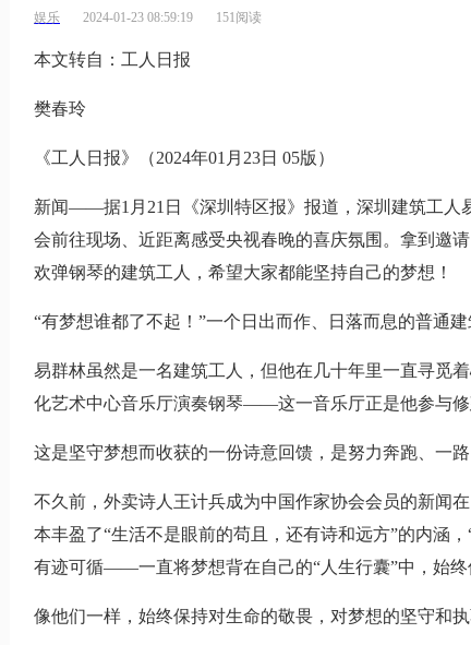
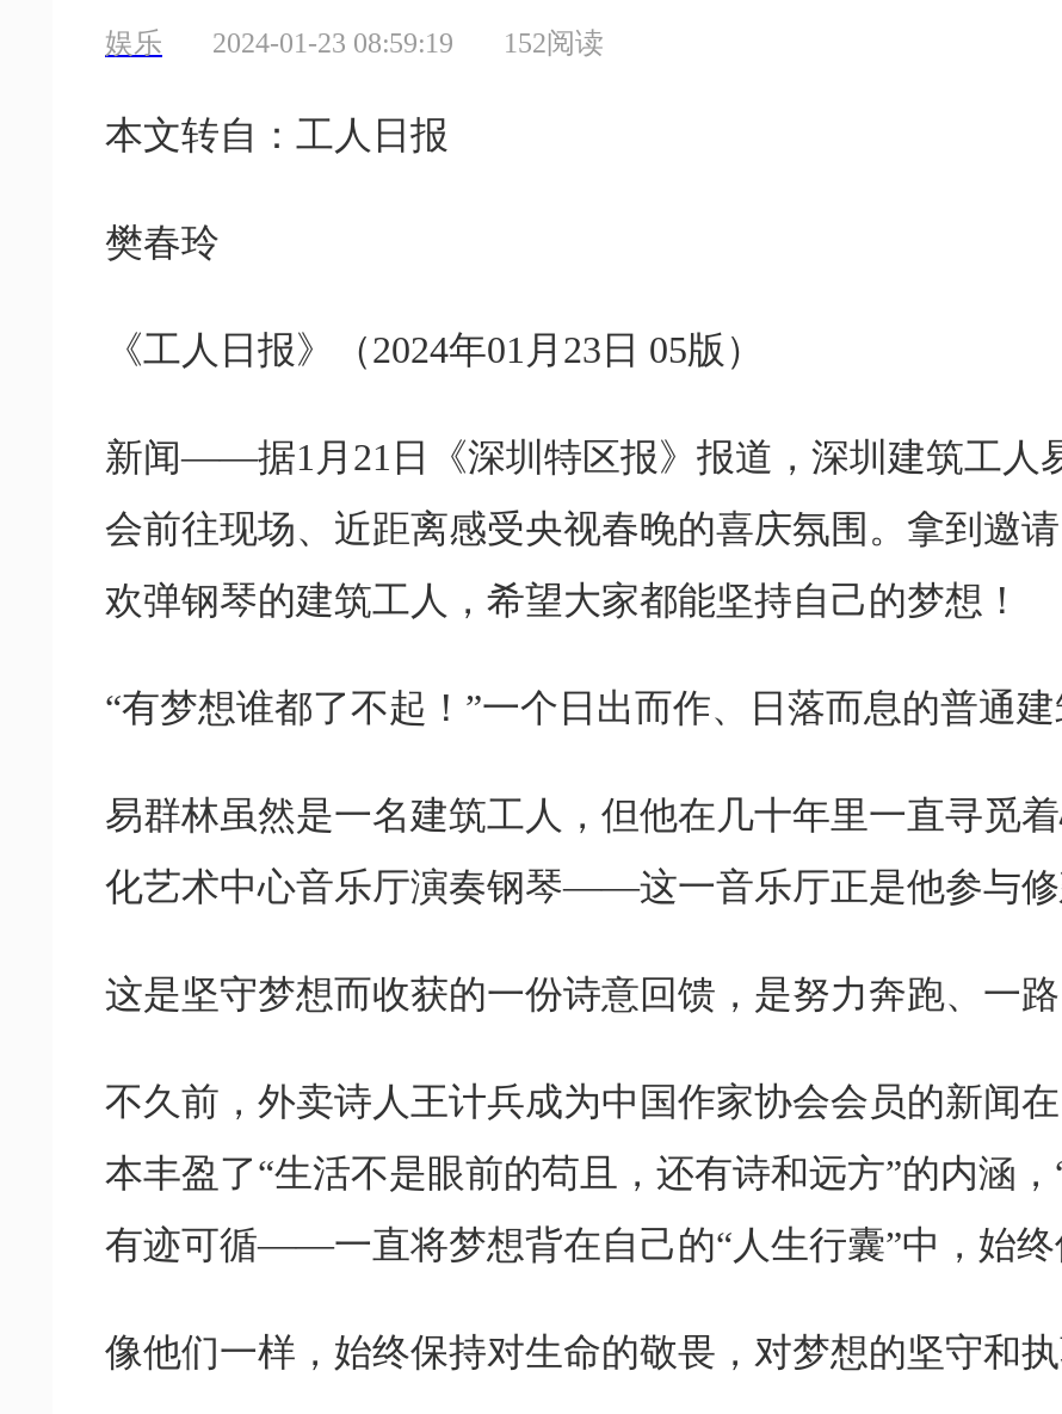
- 娱乐 2024-01-23 08:59:19 151阅读
+ 娱乐 2024-01-23 08:59:19 152阅读
